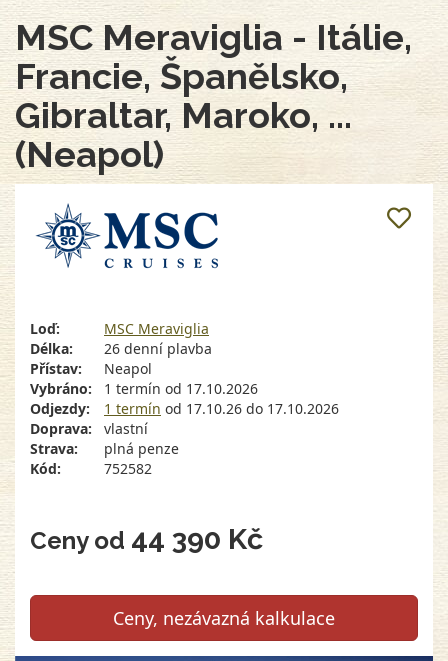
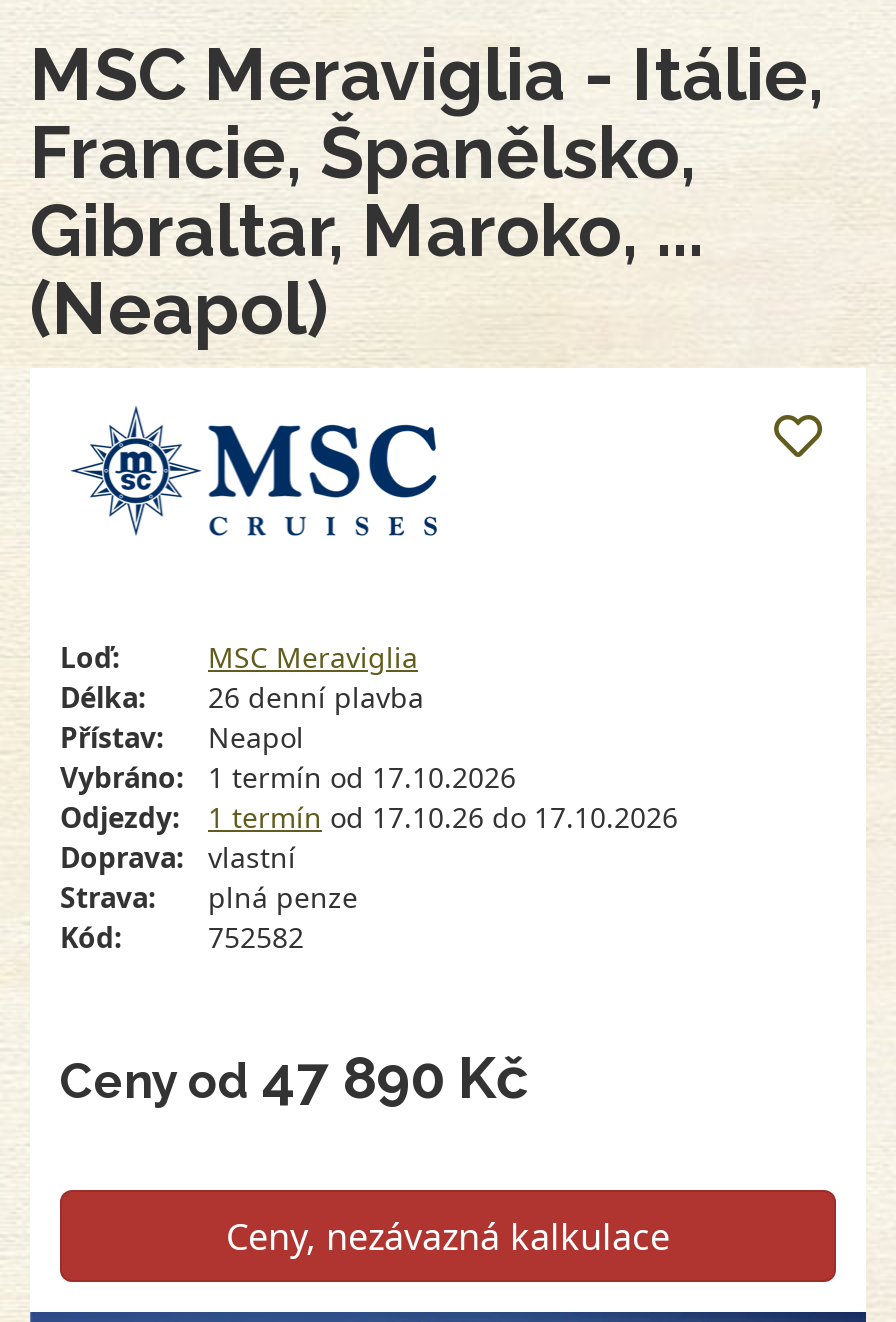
- Ceny od 44 390 Kč
+ Ceny od 47 890 Kč
